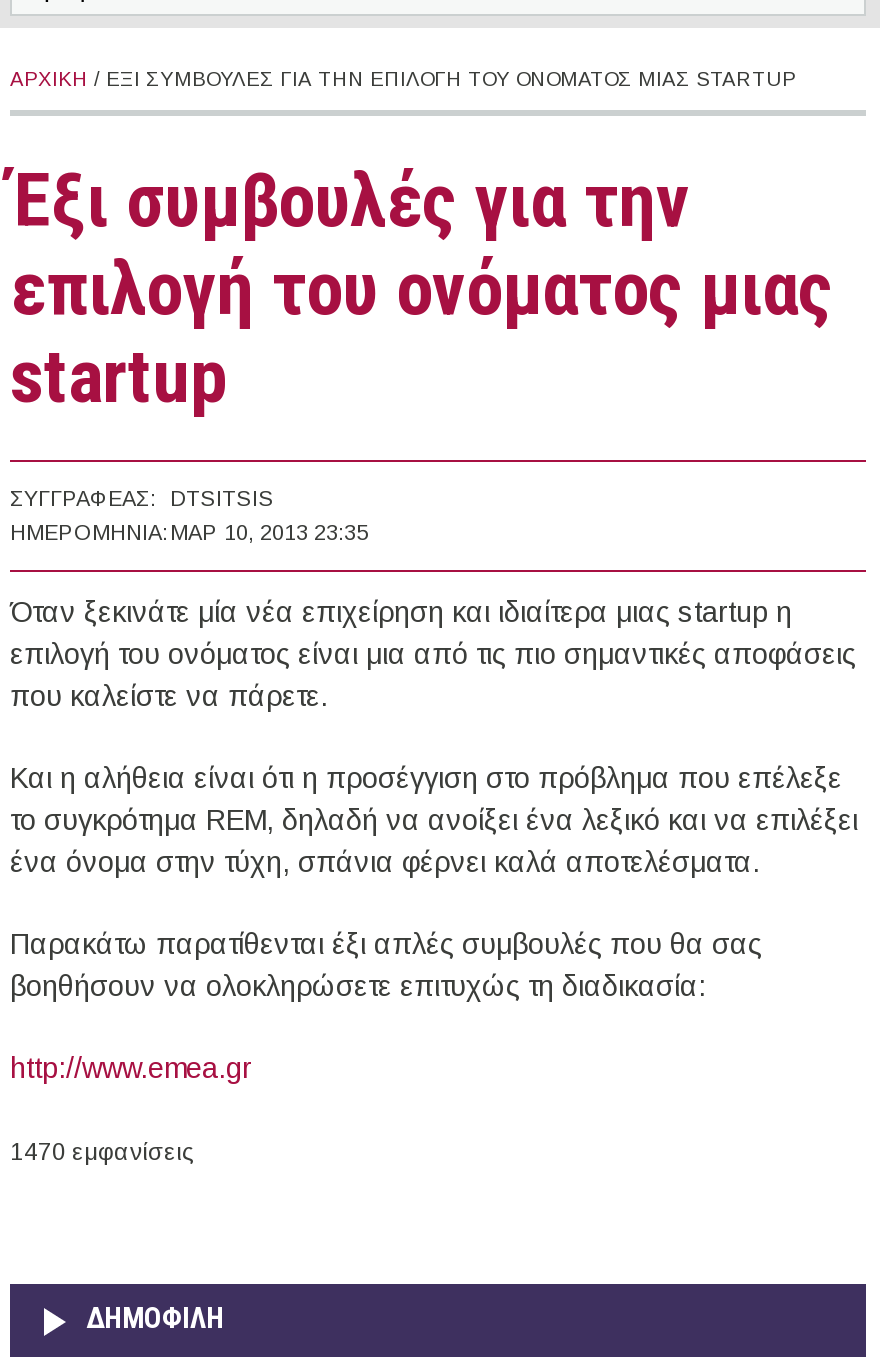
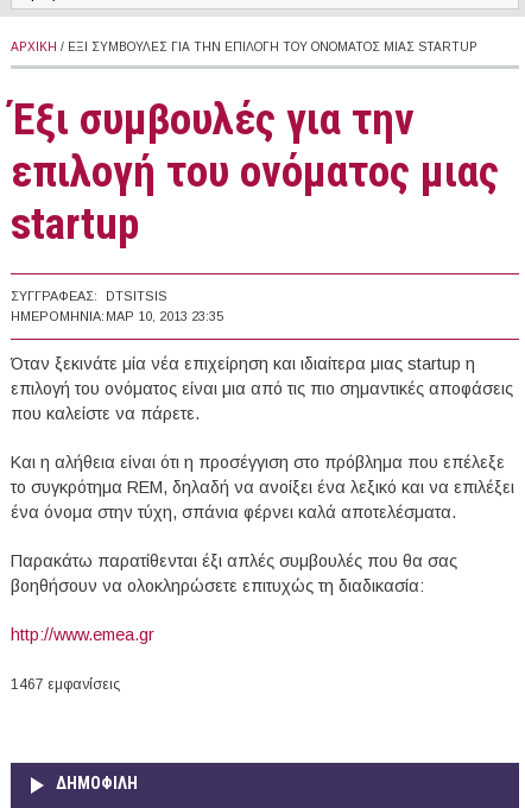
- 1470 εμφανίσεις
+ 1467 εμφανίσεις
